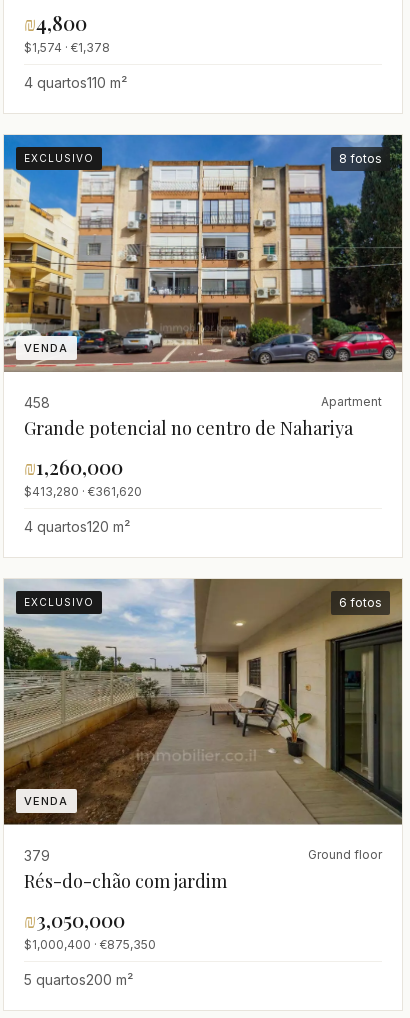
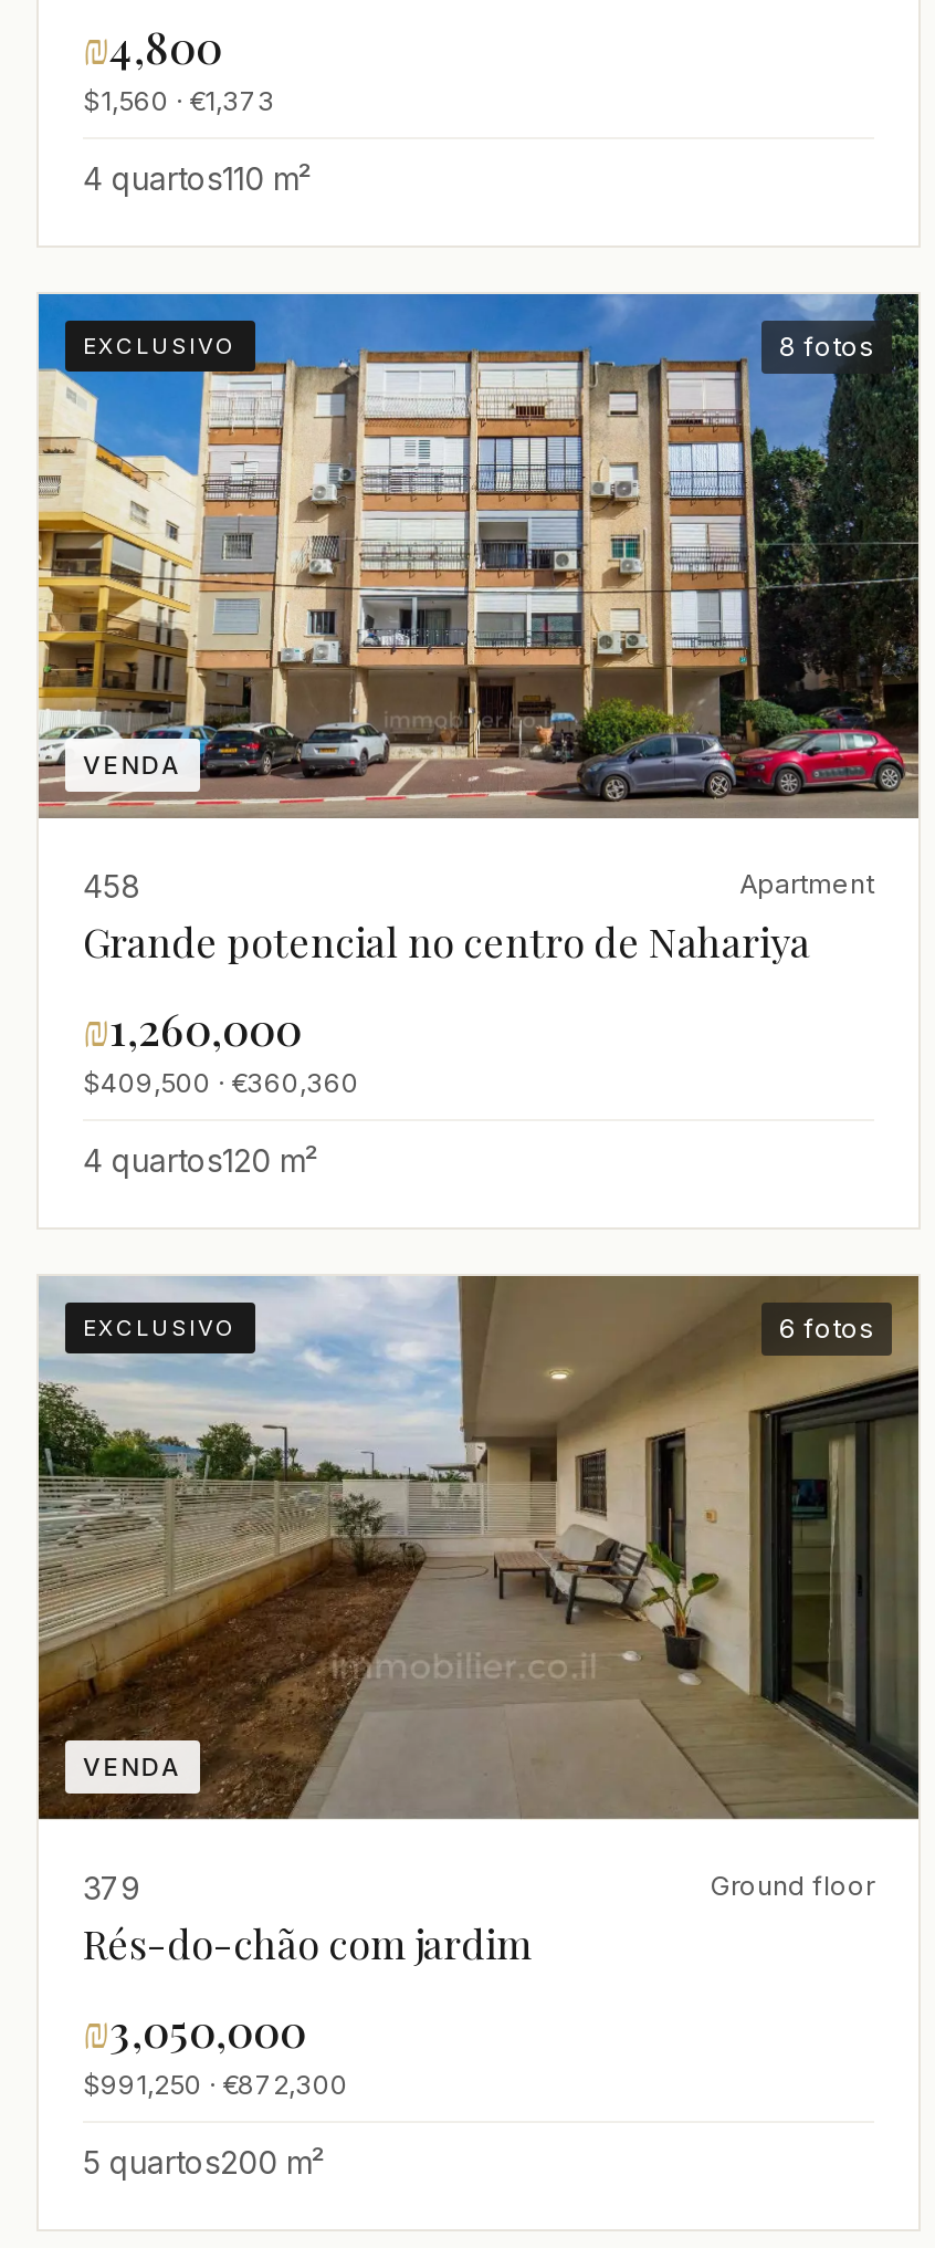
- $1,574 · €1,378
+ $1,560 · €1,373

- $413,280 · €361,620
+ $409,500 · €360,360

- $1,000,400 · €875,350
+ $991,250 · €872,300
